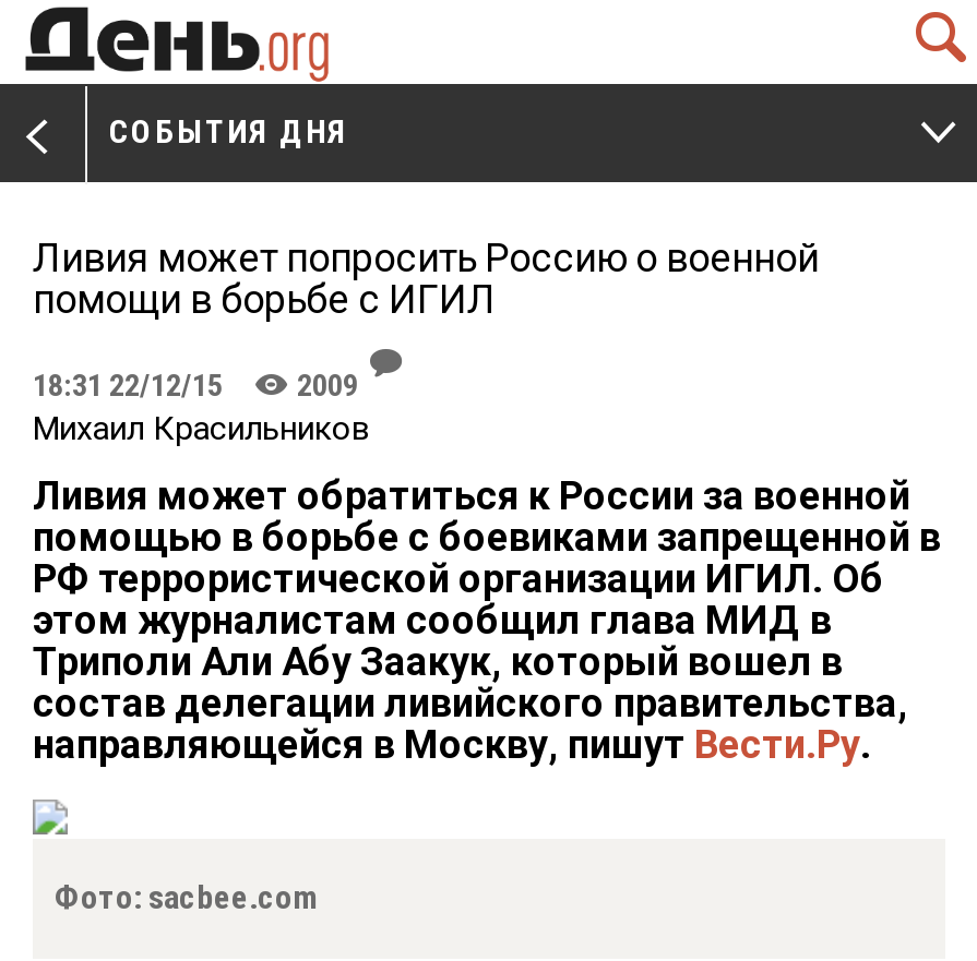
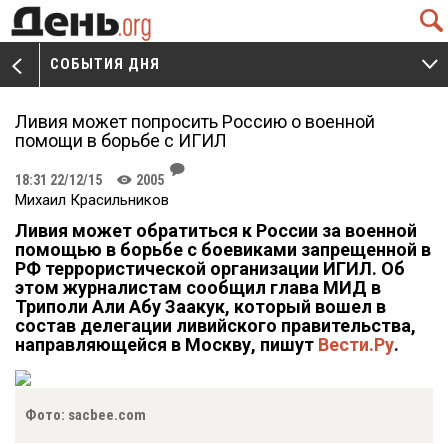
- 18:31 22/12/15 K 2009
+ 18:31 22/12/15 K 2005
